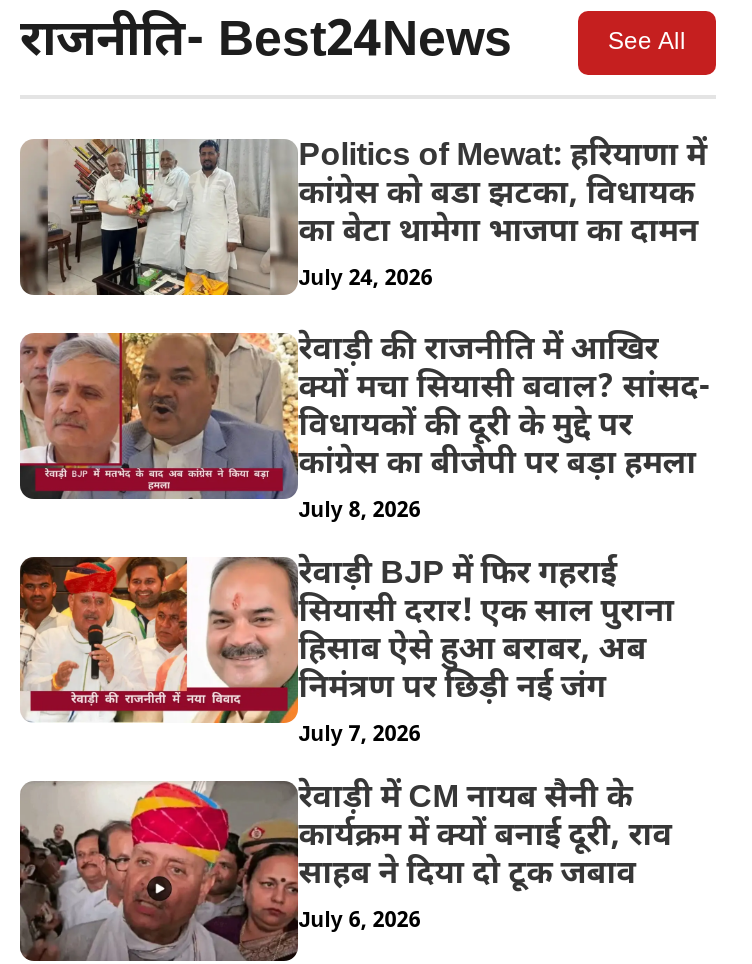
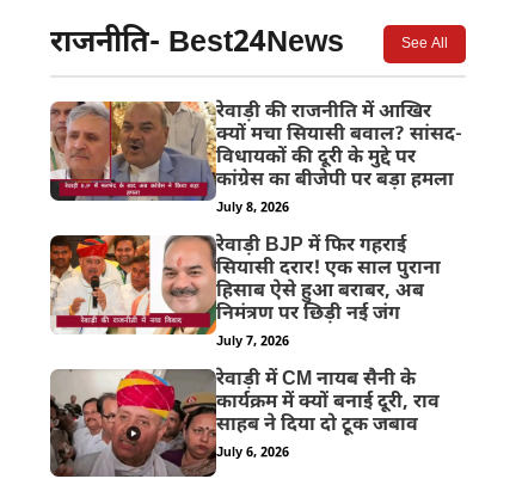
- [image]
- Politics of Mewat: हरियाणा में
- कांग्रेस को बडा झटका, विधायक
- का बेटा थामेगा भाजपा का दामन
- July 24, 2026
